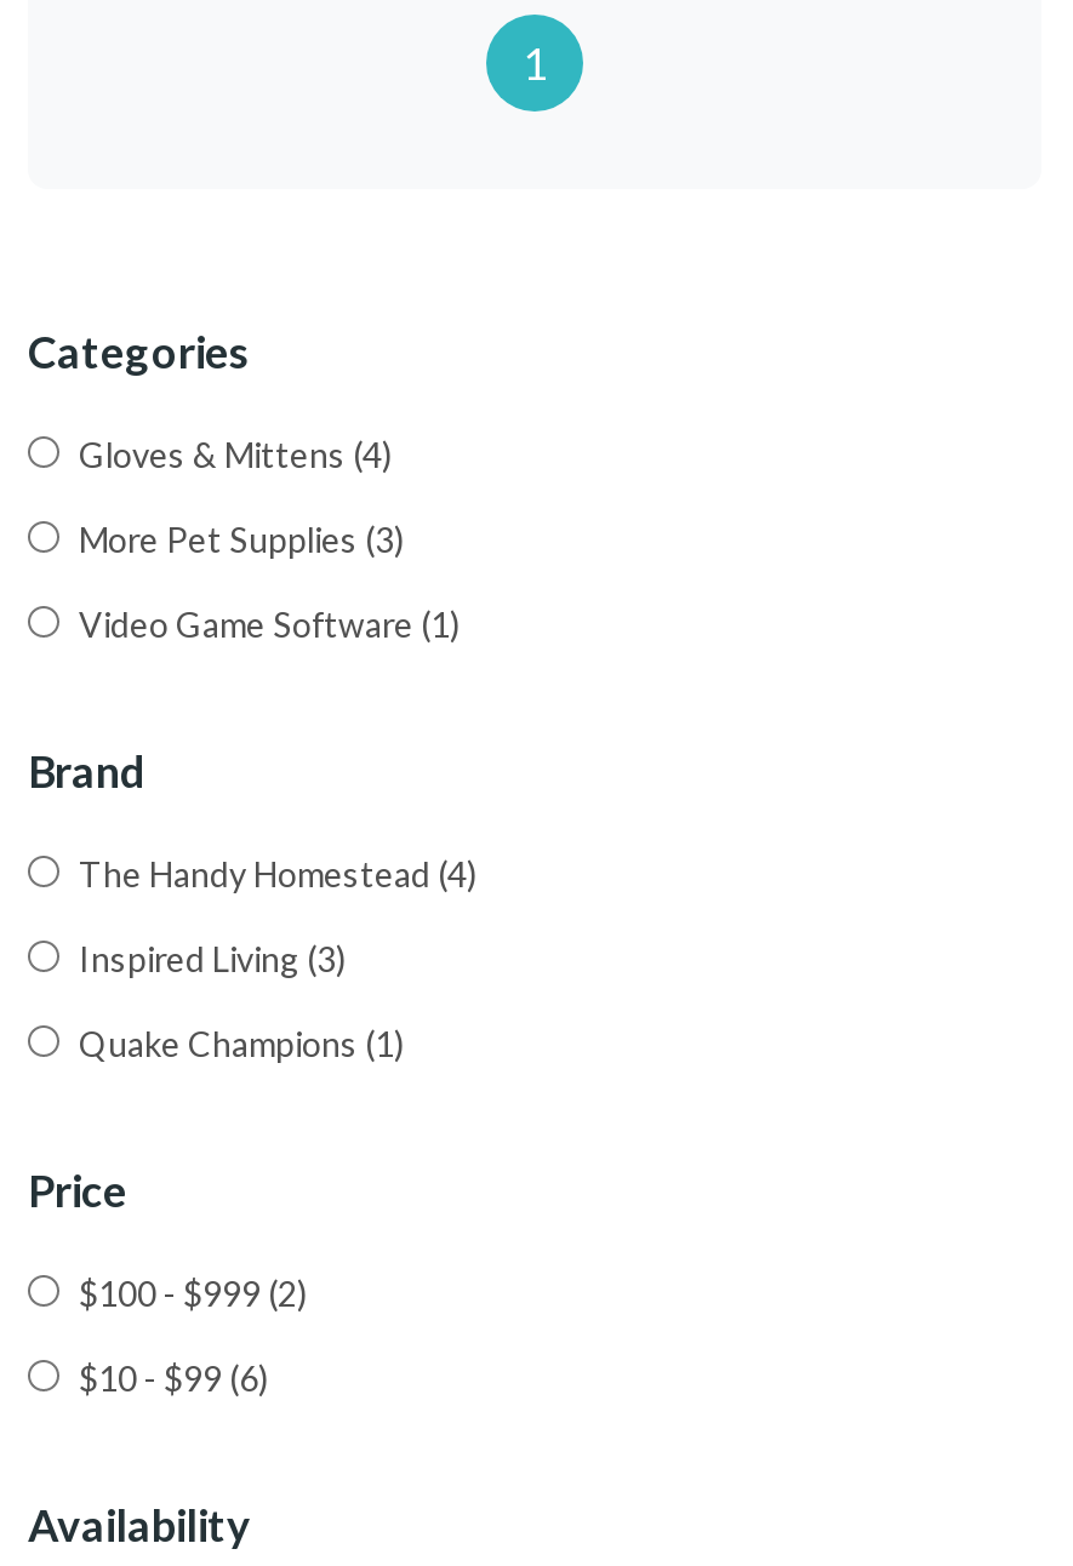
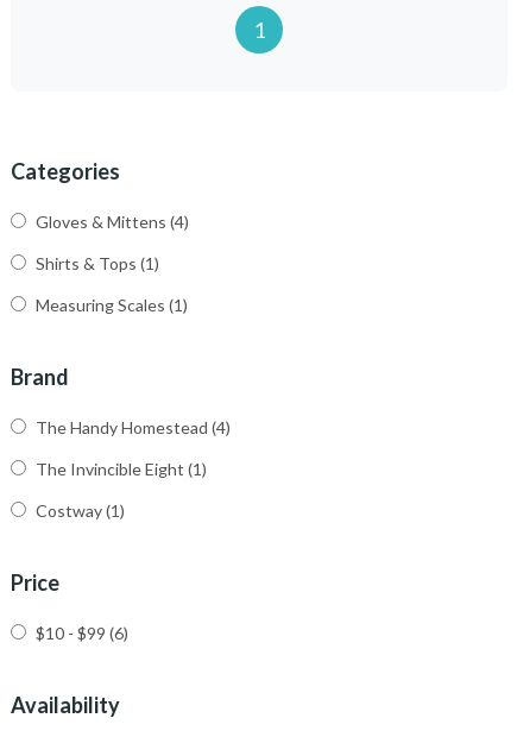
- More Pet Supplies (3)
+ Shirts & Tops (1)

- Video Game Software (1)
+ Measuring Scales (1)

- Inspired Living (3)
+ The Invincible Eight (1)

- Quake Champions (1)
+ Costway (1)

- $100 - $999 (2)
